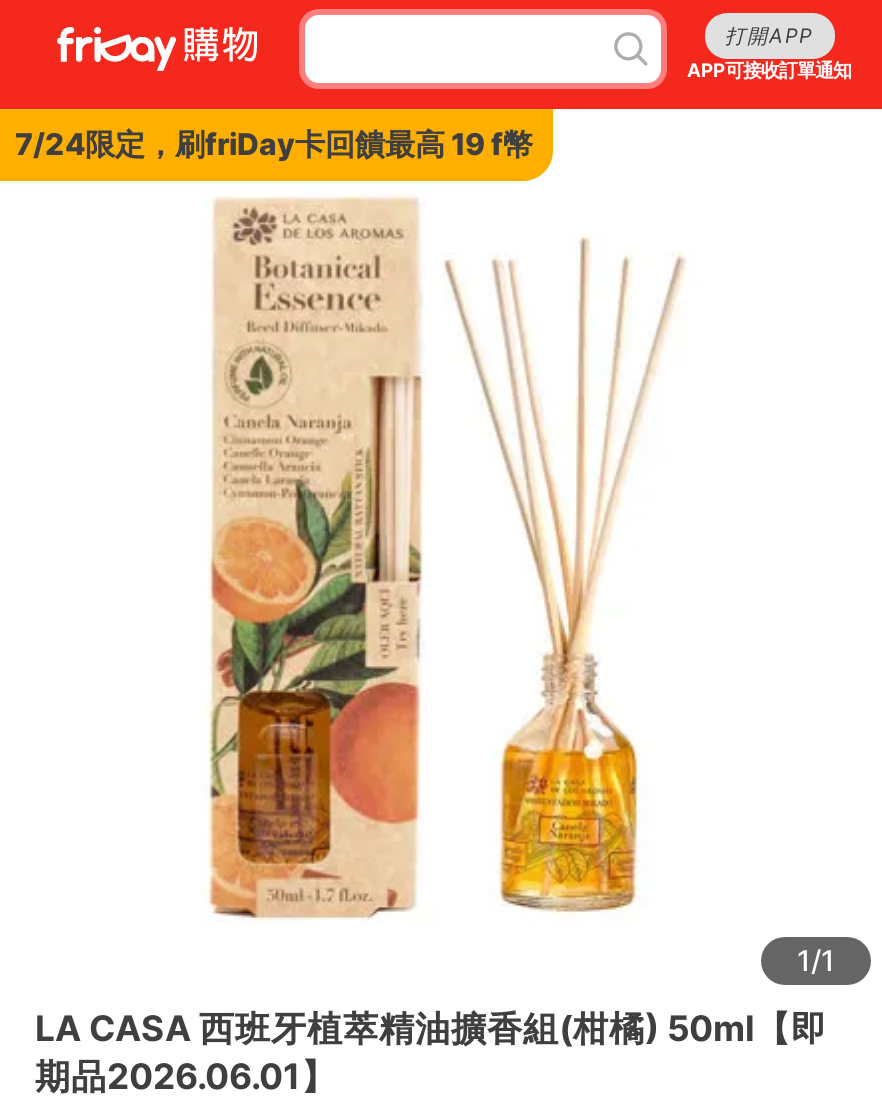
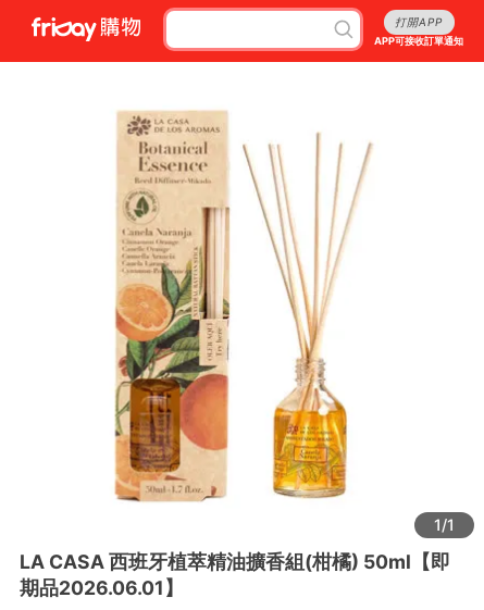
- 7/24限定，刷friDay卡回饋最高 19 f幣
